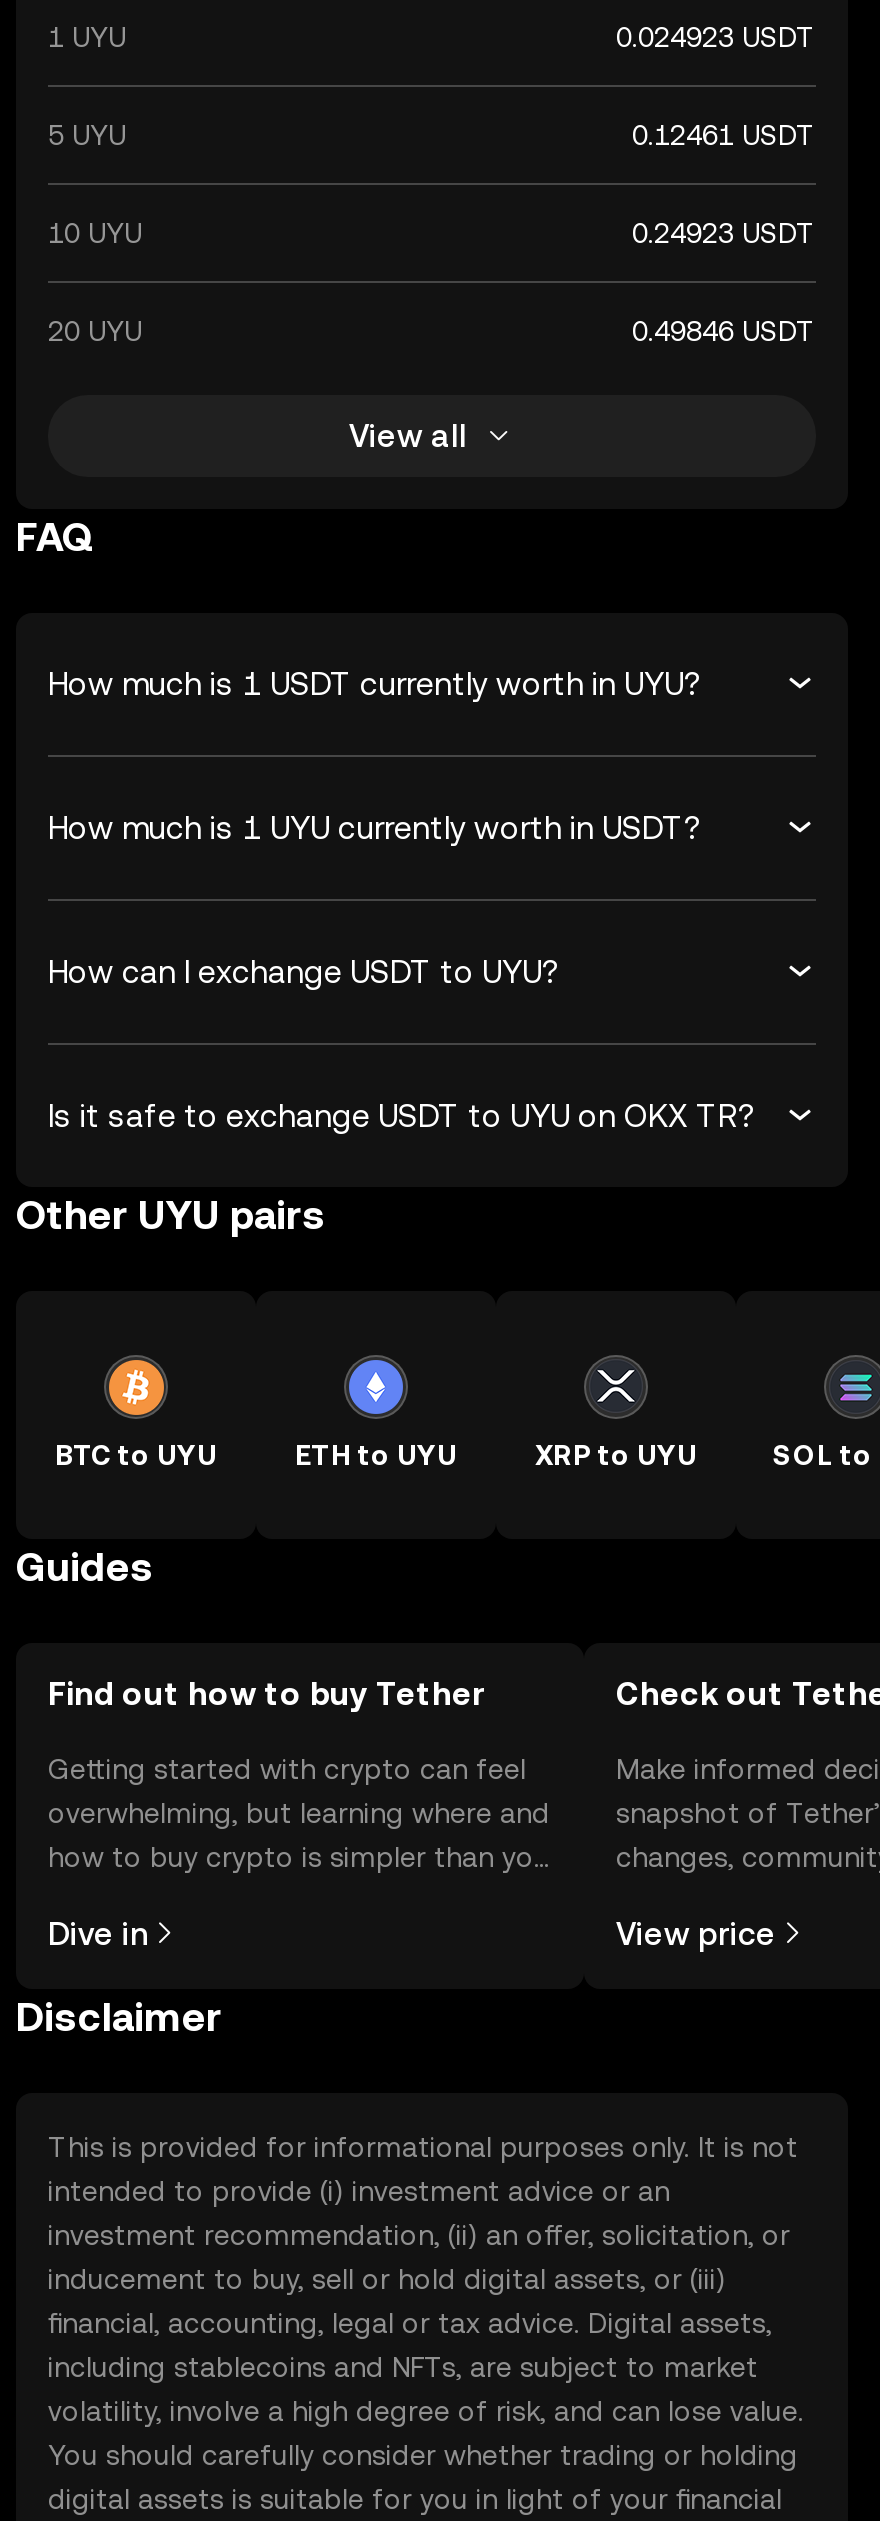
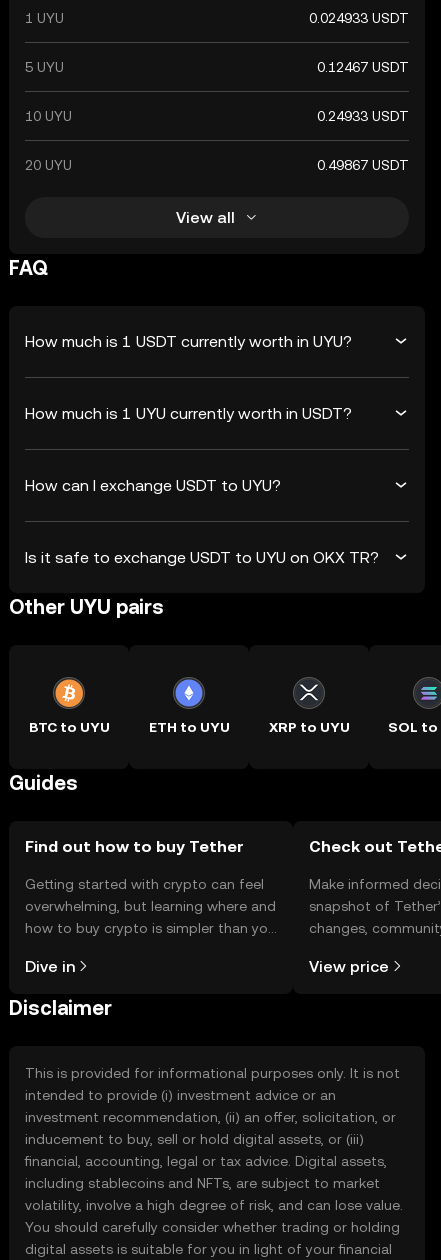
- 0.024923 USDT
+ 0.024933 USDT

- 0.12461 USDT
+ 0.12467 USDT

- 0.24923 USDT
+ 0.24933 USDT

- 0.49846 USDT
+ 0.49867 USDT
